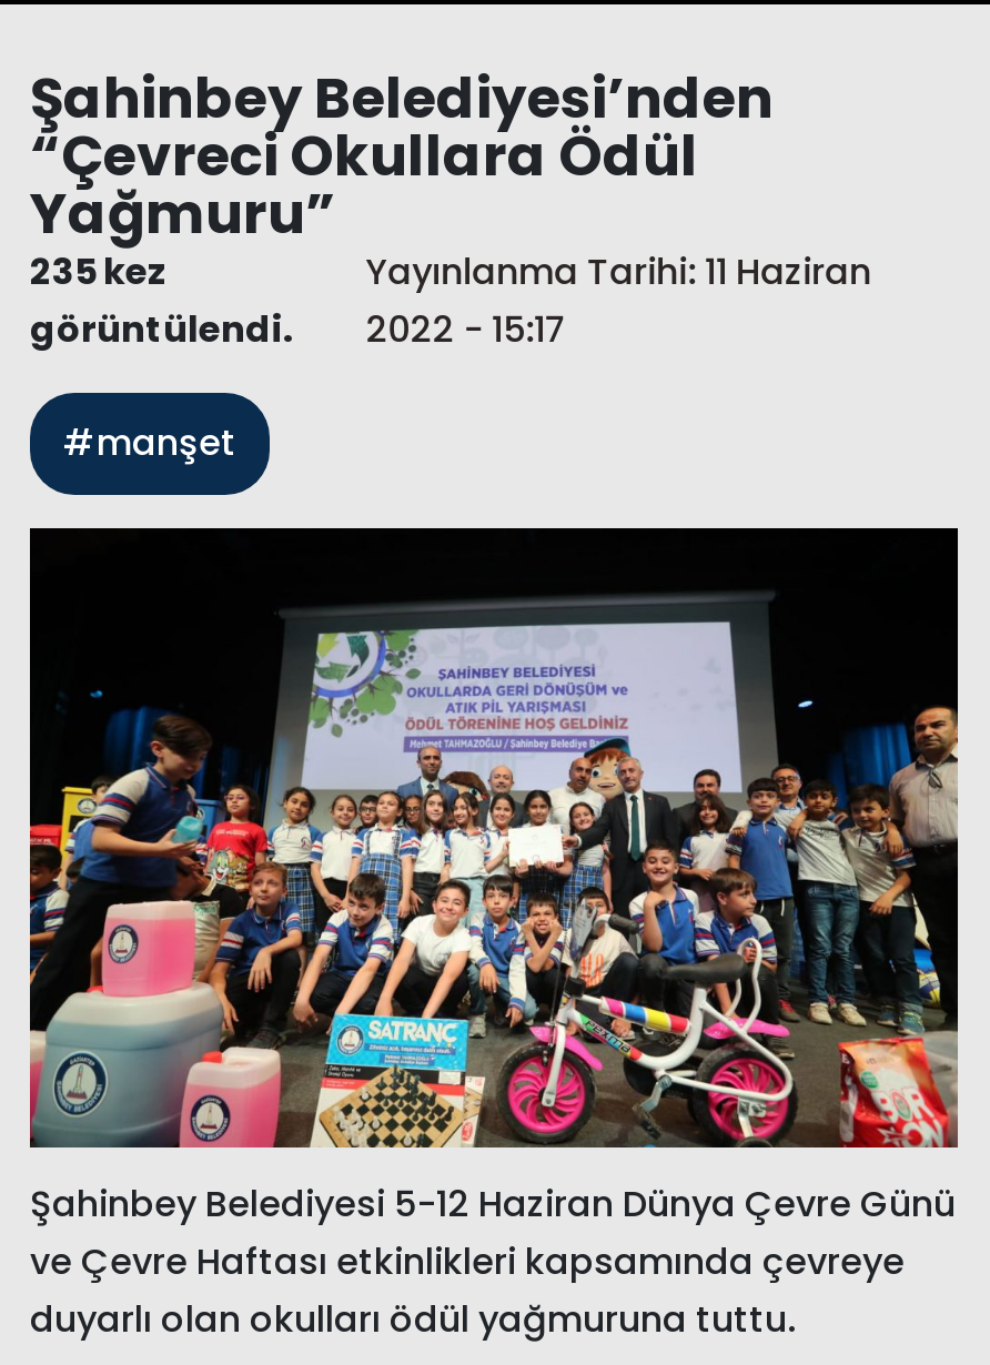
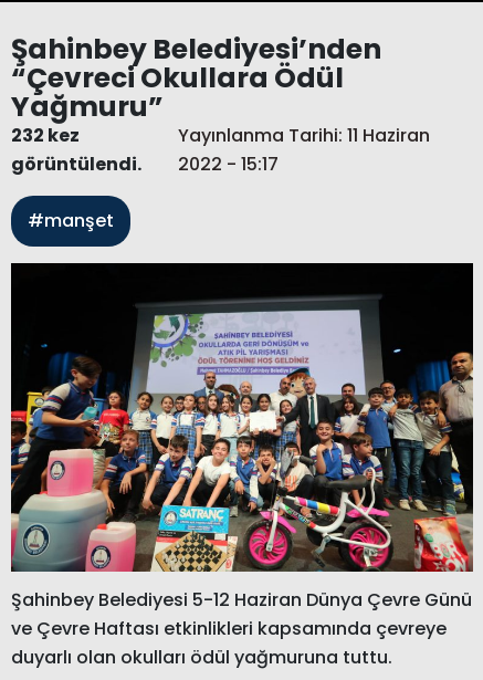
- 235 kez
+ 232 kez
